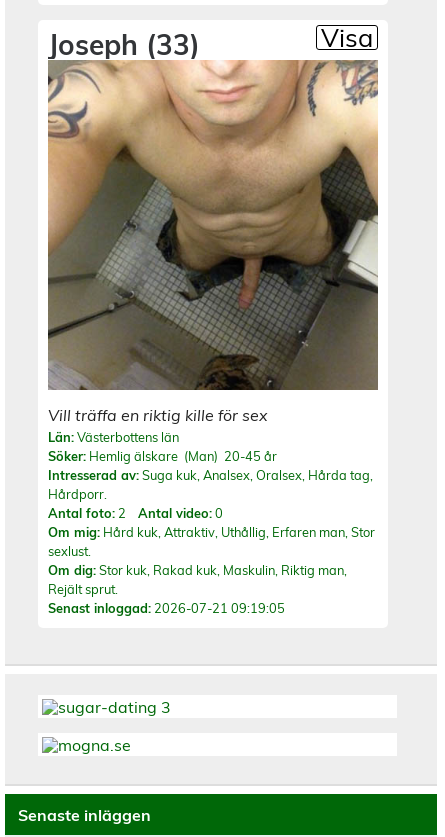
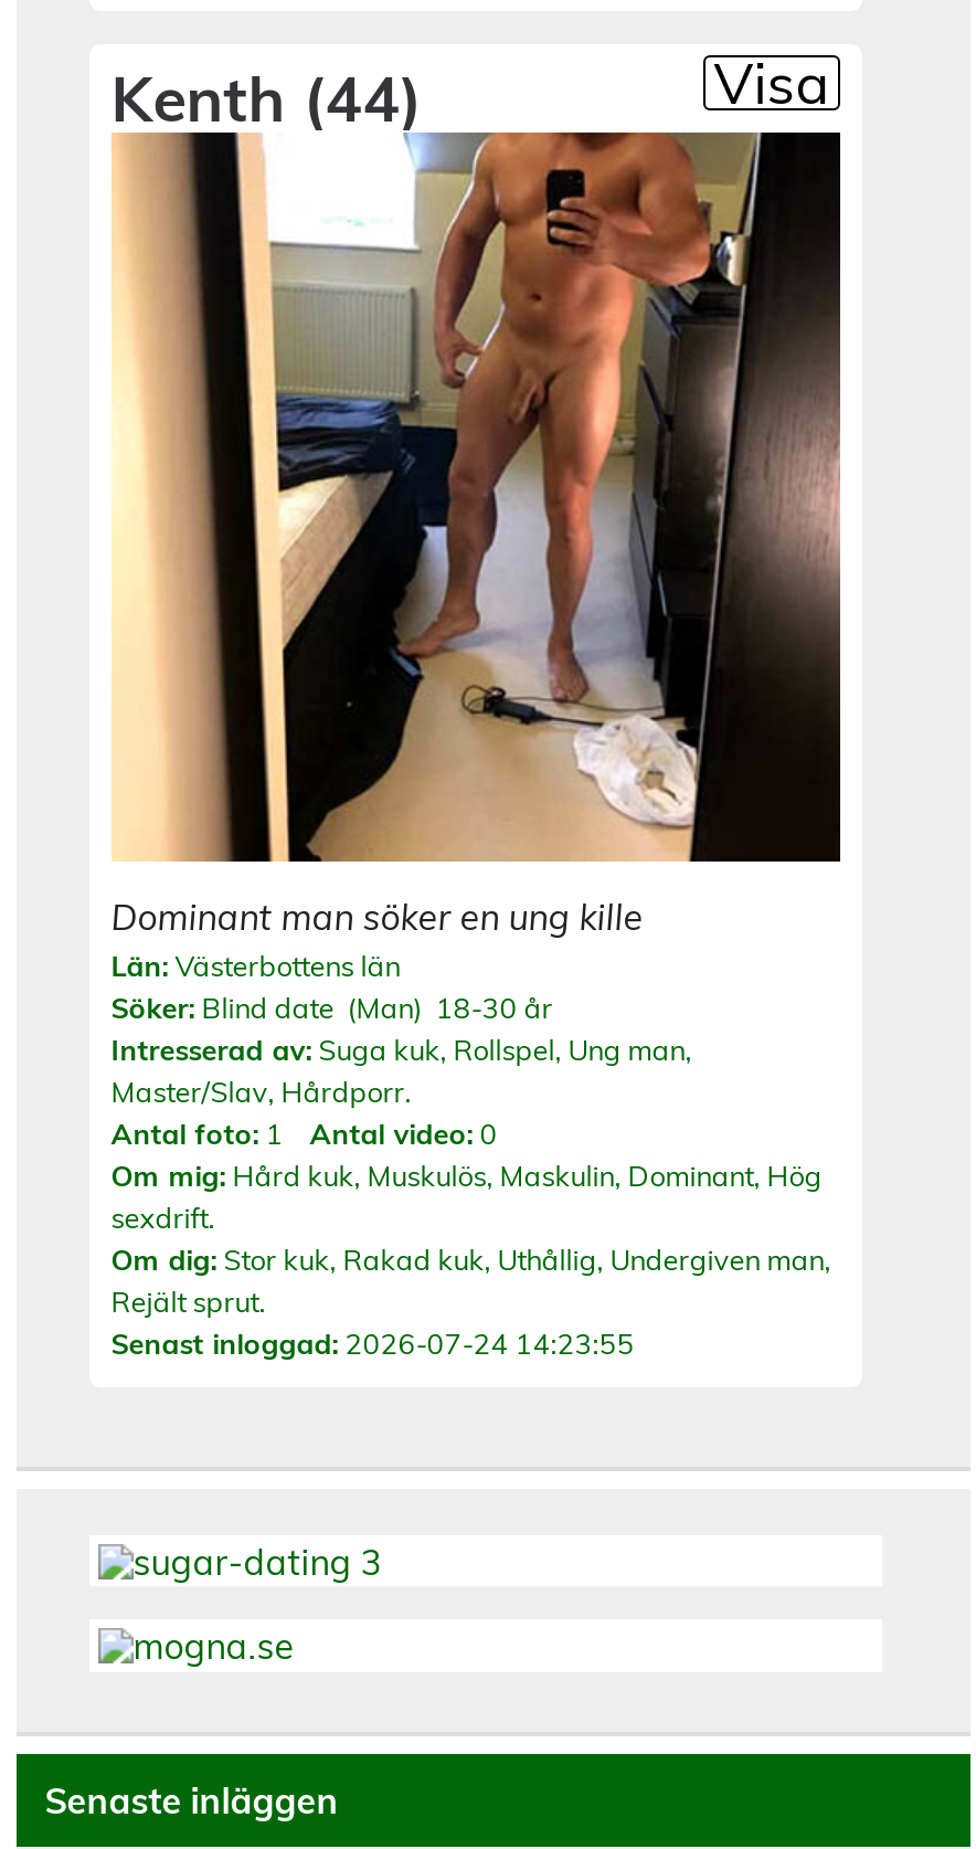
- [image]
- Joseph (33)
+ [image]
+ Kenth (44)

- Vill träffa en riktig kille för sex
+ Dominant man söker en ung kille

- Söker: Hemlig älskare (Man) 20-45 år
- Intresserad av: Suga kuk, Analsex, Oralsex, Hårda tag,
- Hårdporr.
- Antal foto: 2
+ Söker: Blind date (Man) 18-30 år
+ Intresserad av: Suga kuk, Rollspel, Ung man,
+ Master/Slav, Hårdporr.
+ Antal foto: 1

- Om mig: Hård kuk, Attraktiv, Uthållig, Erfaren man, Stor
- sexlust.
- Om dig: Stor kuk, Rakad kuk, Maskulin, Riktig man,
+ Om mig: Hård kuk, Muskulös, Maskulin, Dominant, Hög
+ sexdrift.
+ Om dig: Stor kuk, Rakad kuk, Uthållig, Undergiven man,

- Senast inloggad: 2026-07-21 09:19:05
+ Senast inloggad: 2026-07-24 14:23:55
